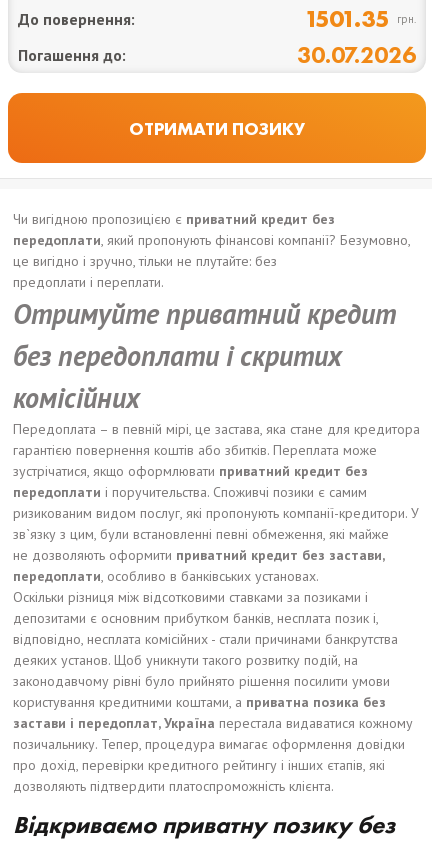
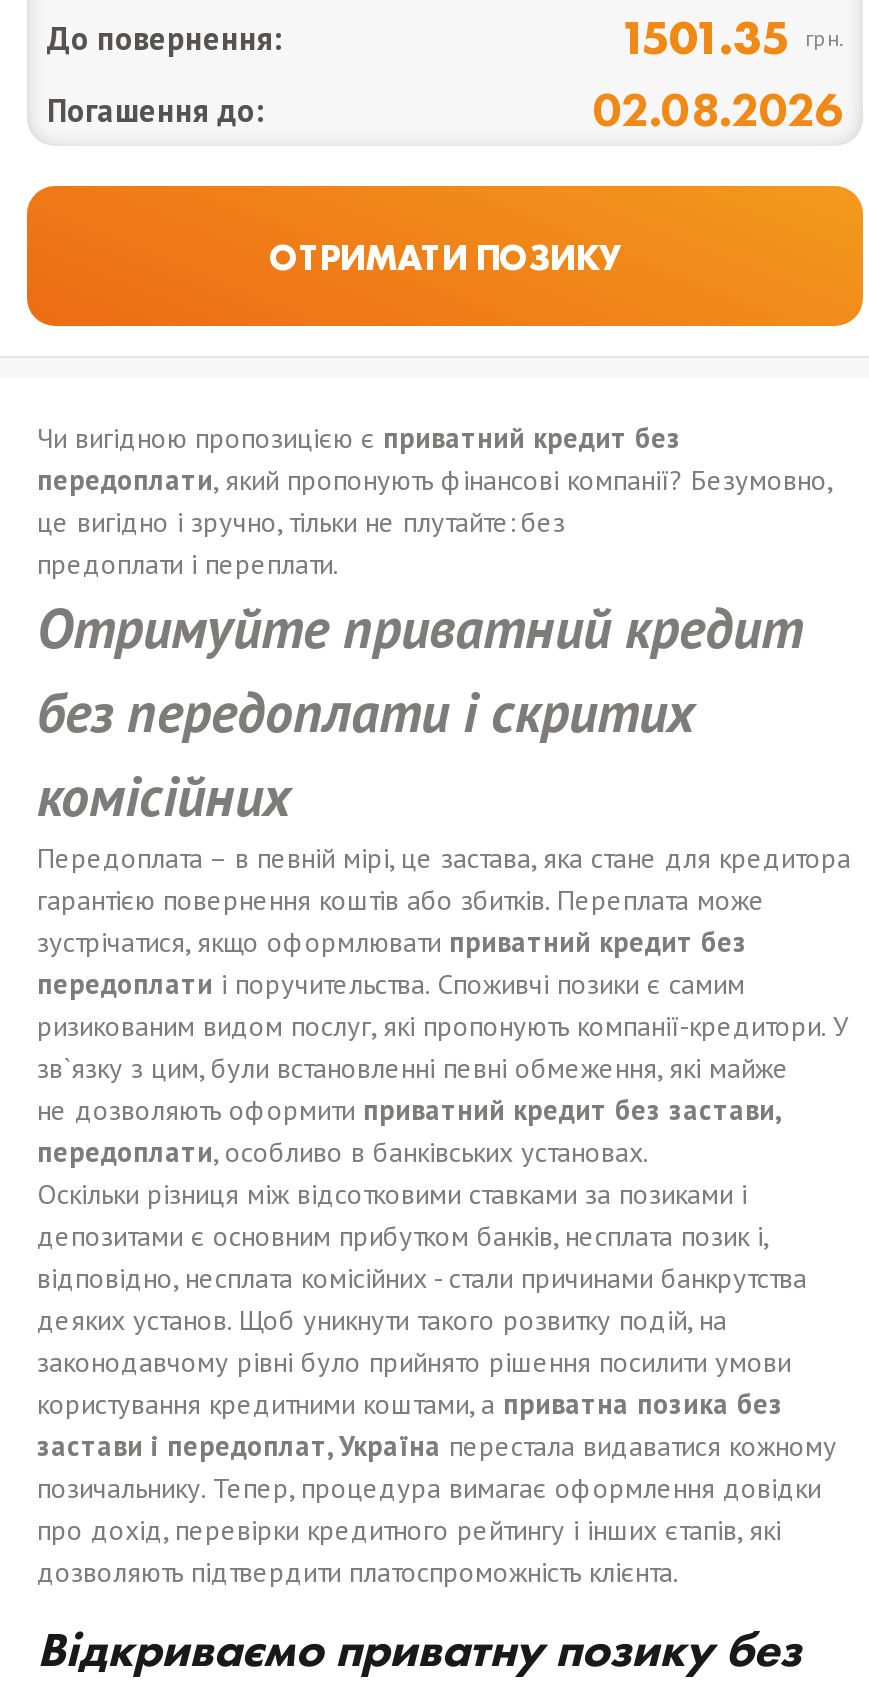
- 30.07.2026
+ 02.08.2026
